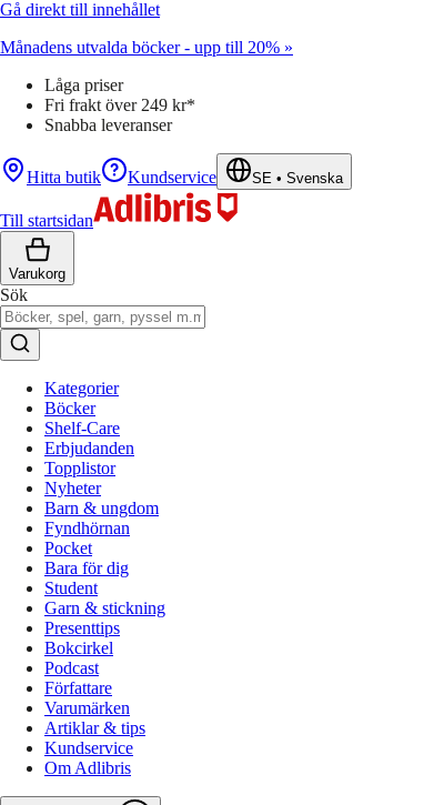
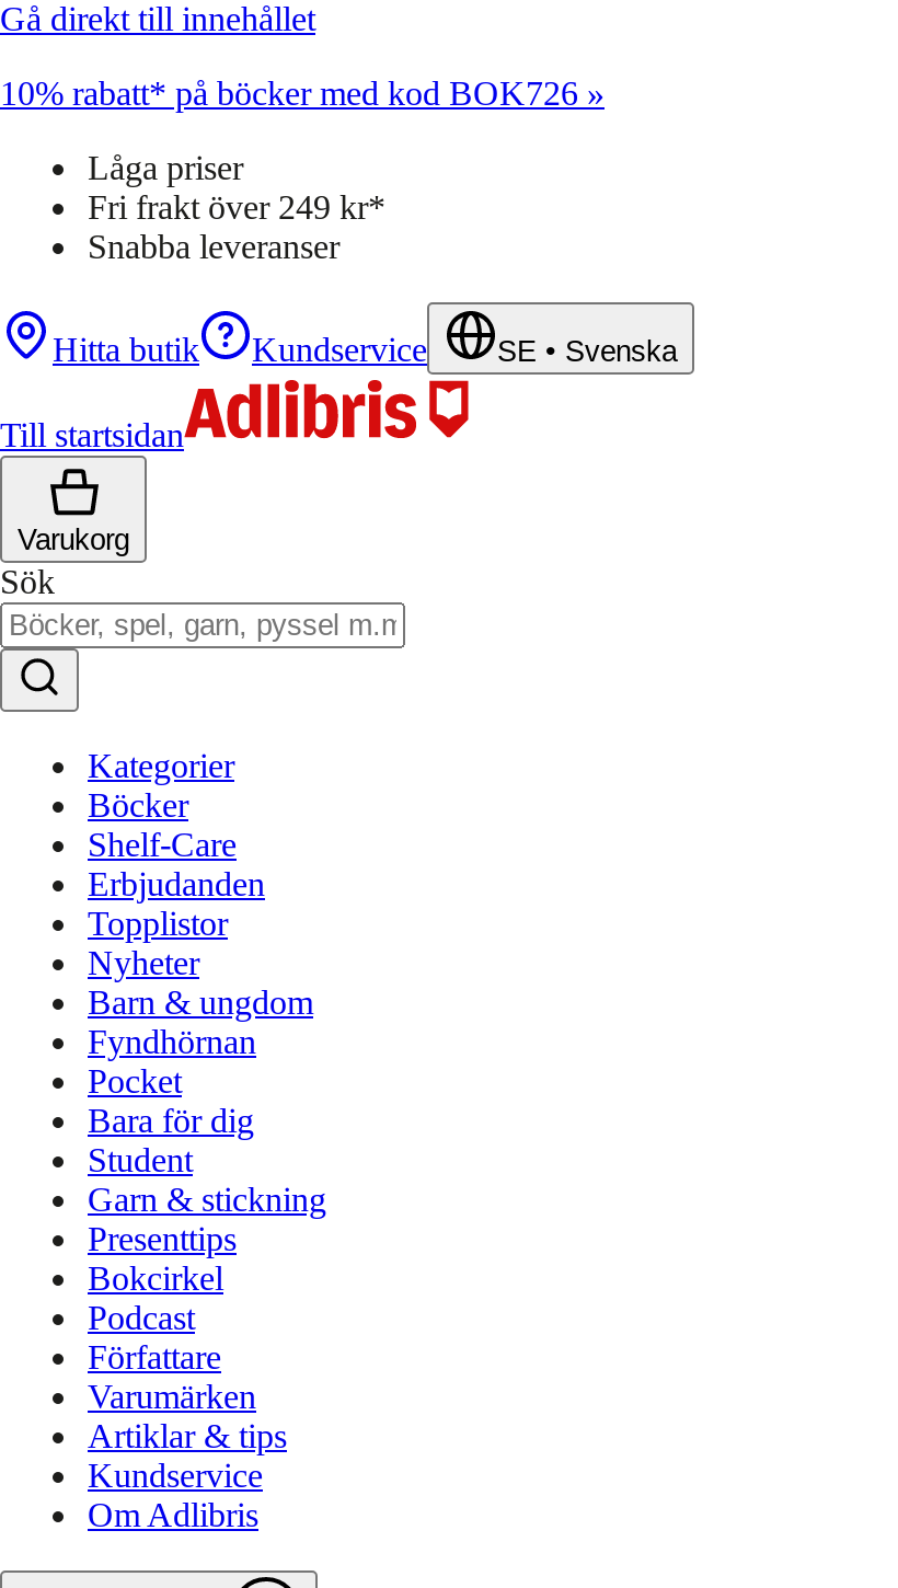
- Månadens utvalda böcker - upp till 20% »
+ 10% rabatt* på böcker med kod BOK726 »
